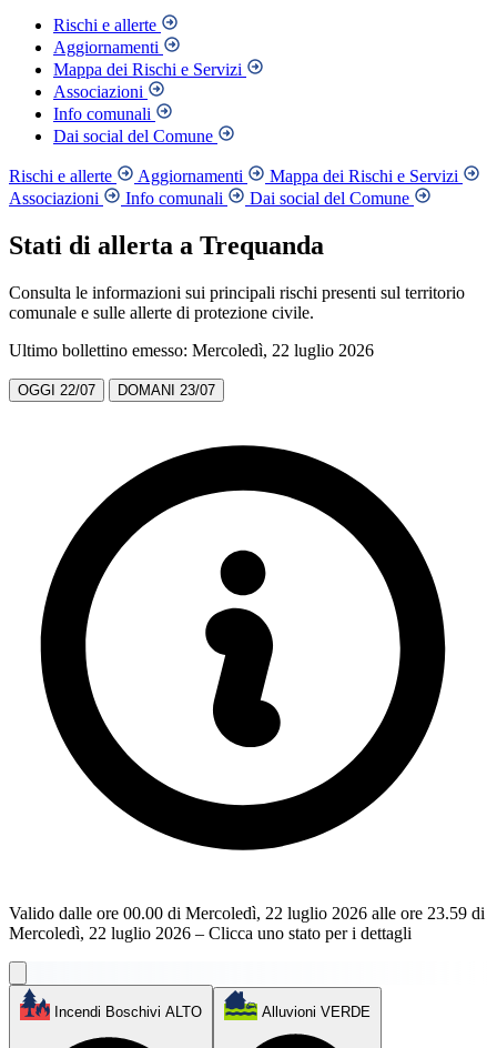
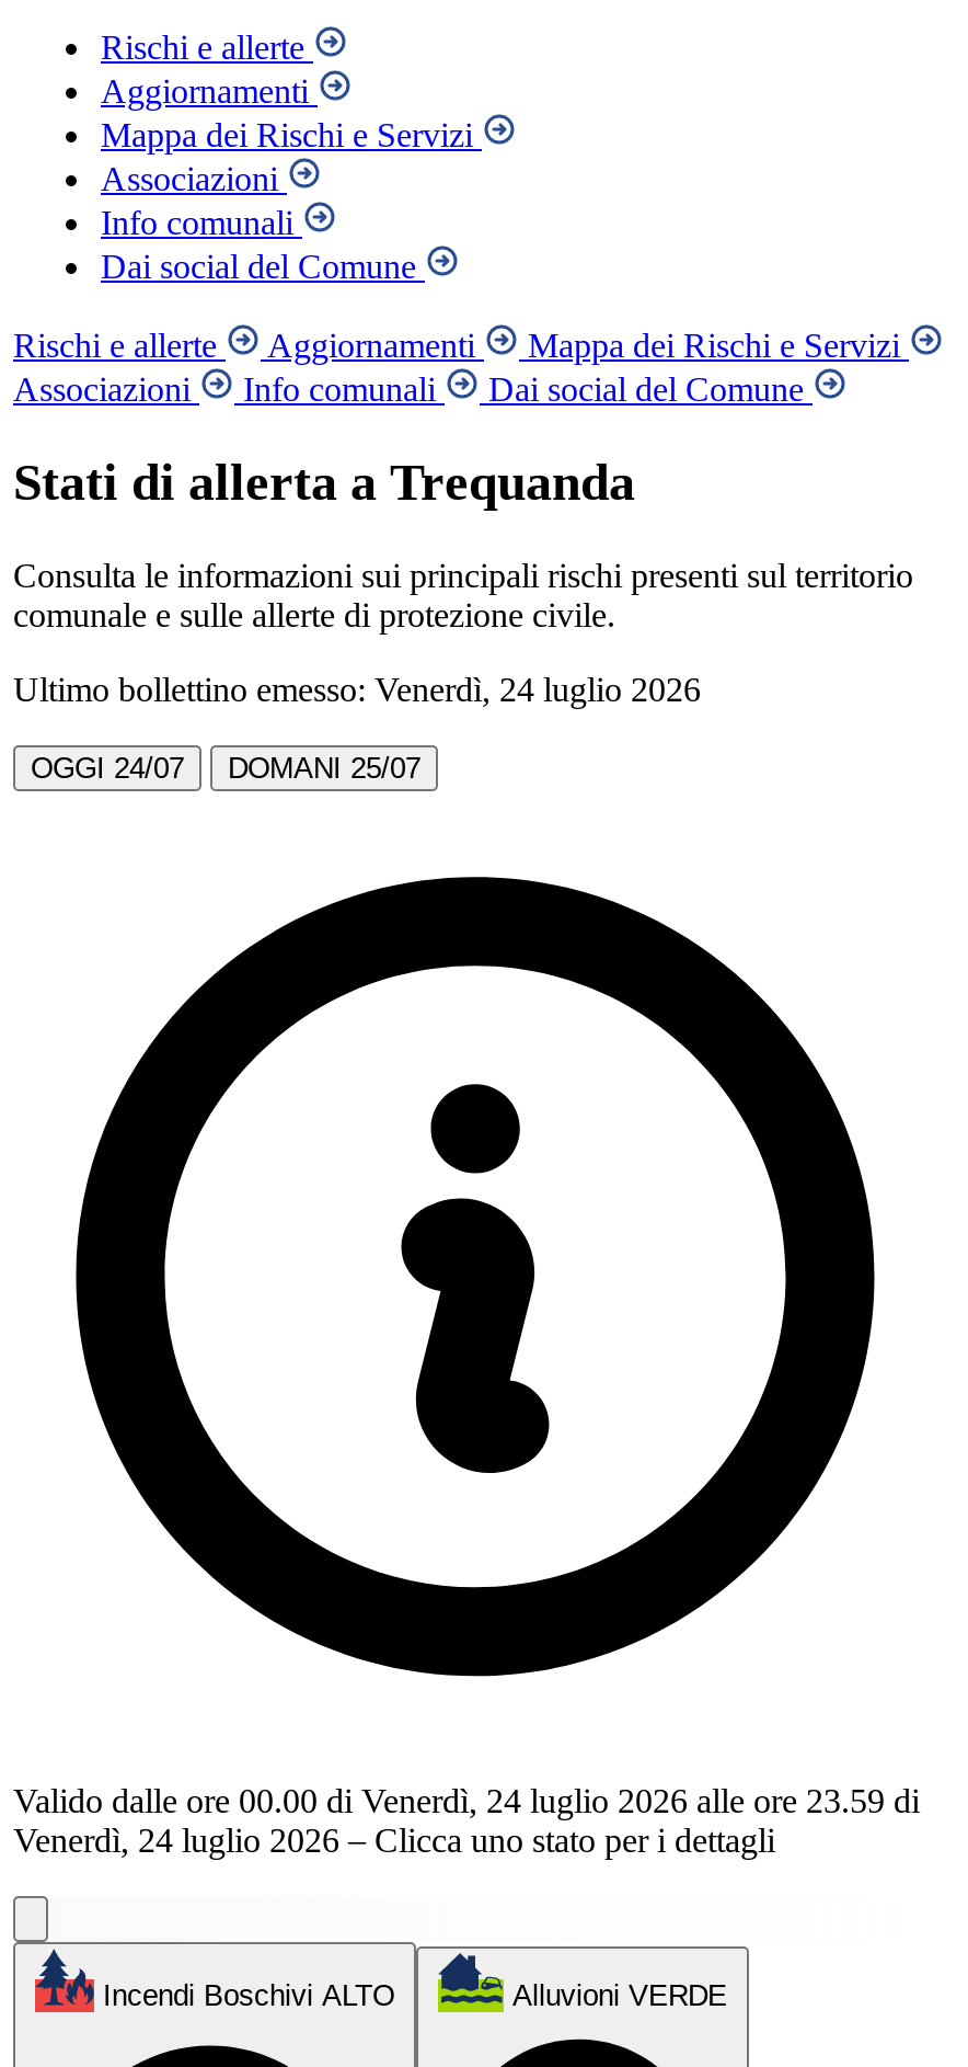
- Ultimo bollettino emesso: Mercoledì, 22 luglio 2026
+ Ultimo bollettino emesso: Venerdì, 24 luglio 2026

- OGGI 22/07
+ OGGI 24/07

- DOMANI 23/07
+ DOMANI 25/07

- Valido dalle ore 00.00 di Mercoledì, 22 luglio 2026 alle ore 23.59 di
+ Valido dalle ore 00.00 di Venerdì, 24 luglio 2026 alle ore 23.59 di

- Mercoledì, 22 luglio 2026 – Clicca uno stato per i dettagli
+ Venerdì, 24 luglio 2026 – Clicca uno stato per i dettagli
